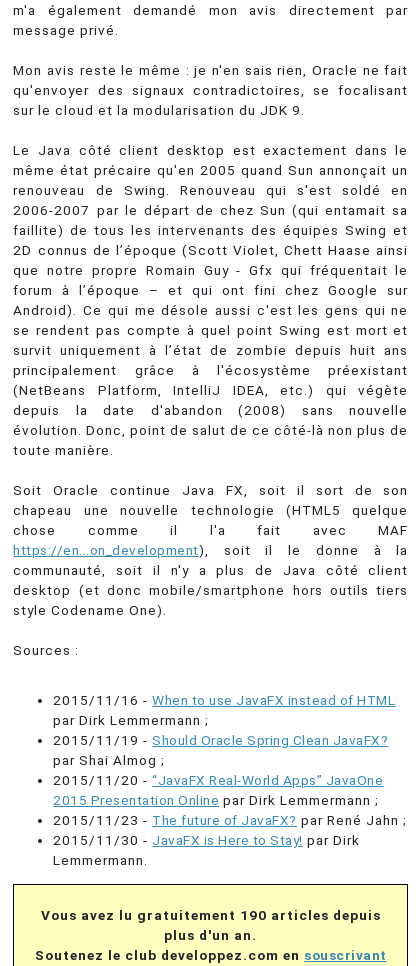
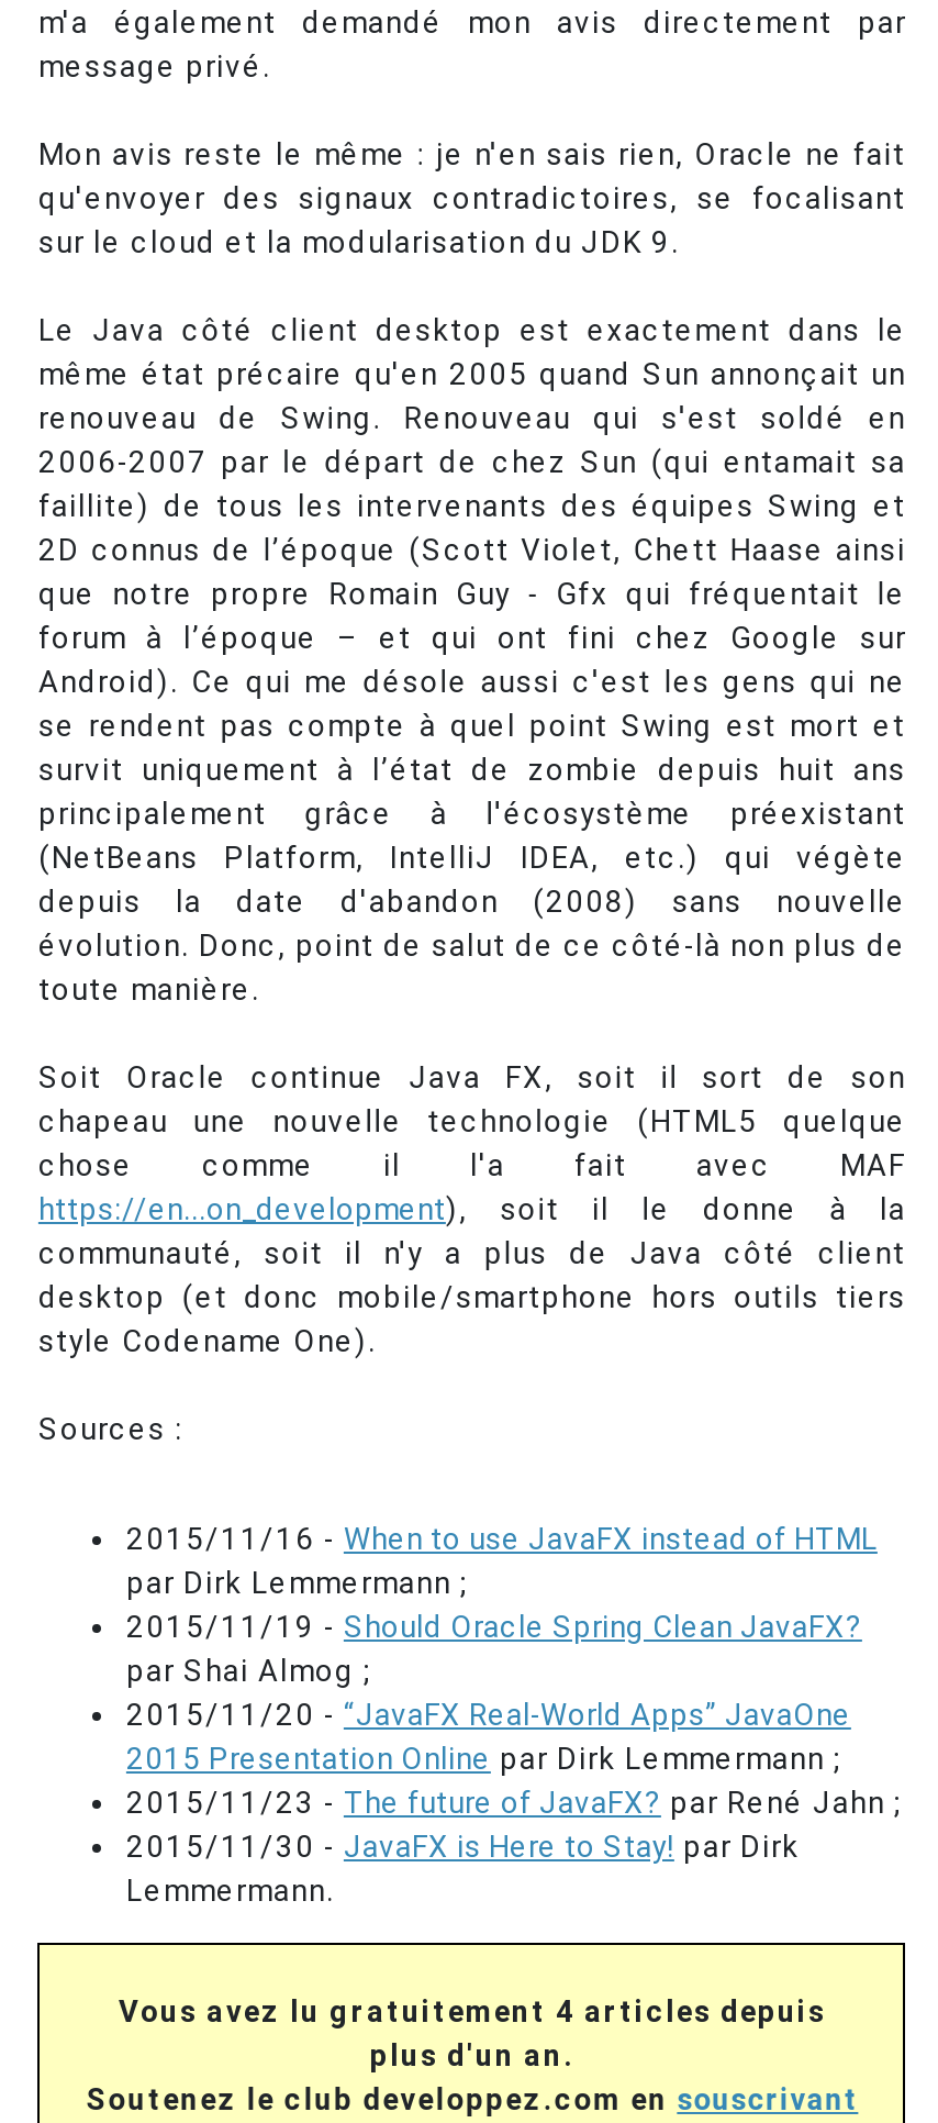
- Vous avez lu gratuitement 190 articles depuis
+ Vous avez lu gratuitement 4 articles depuis
